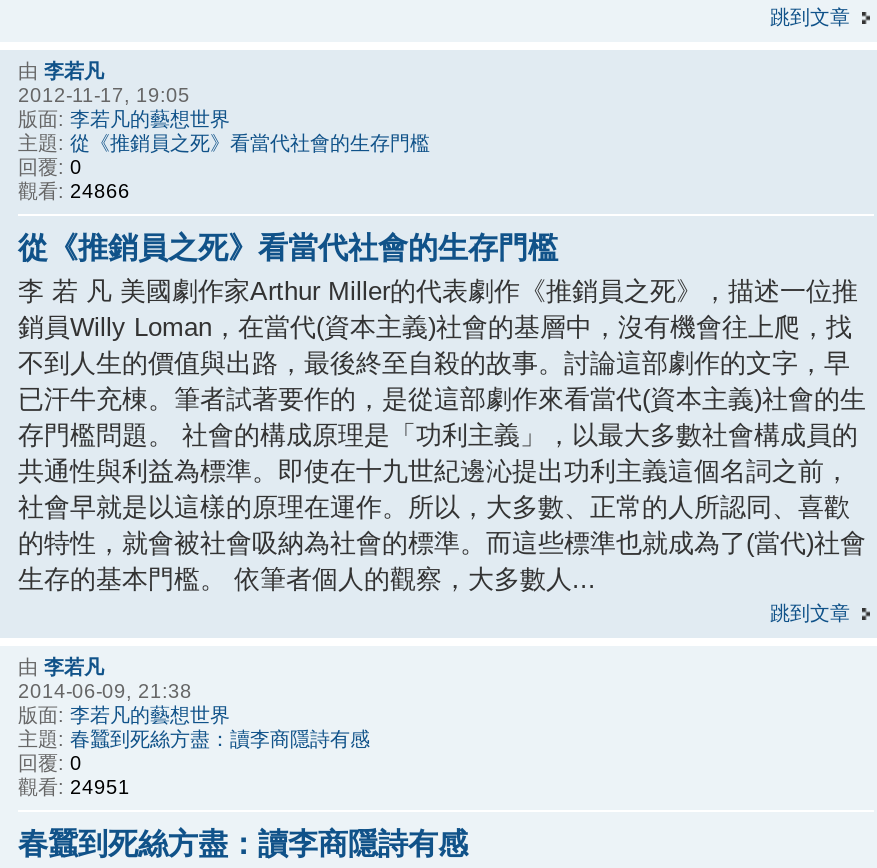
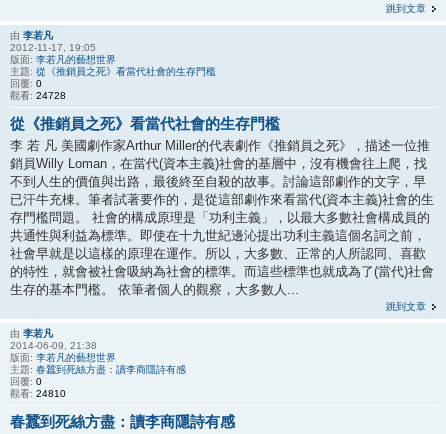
- 觀看: 24866
+ 觀看: 24728

- 觀看: 24951
+ 觀看: 24810
